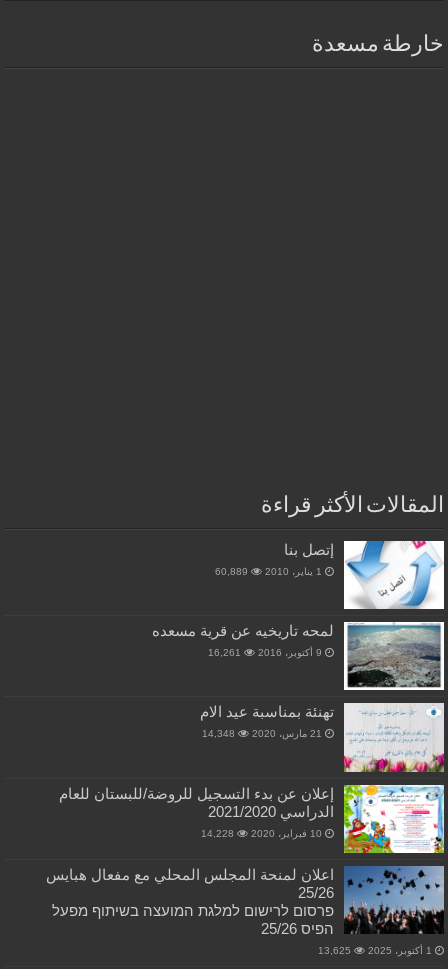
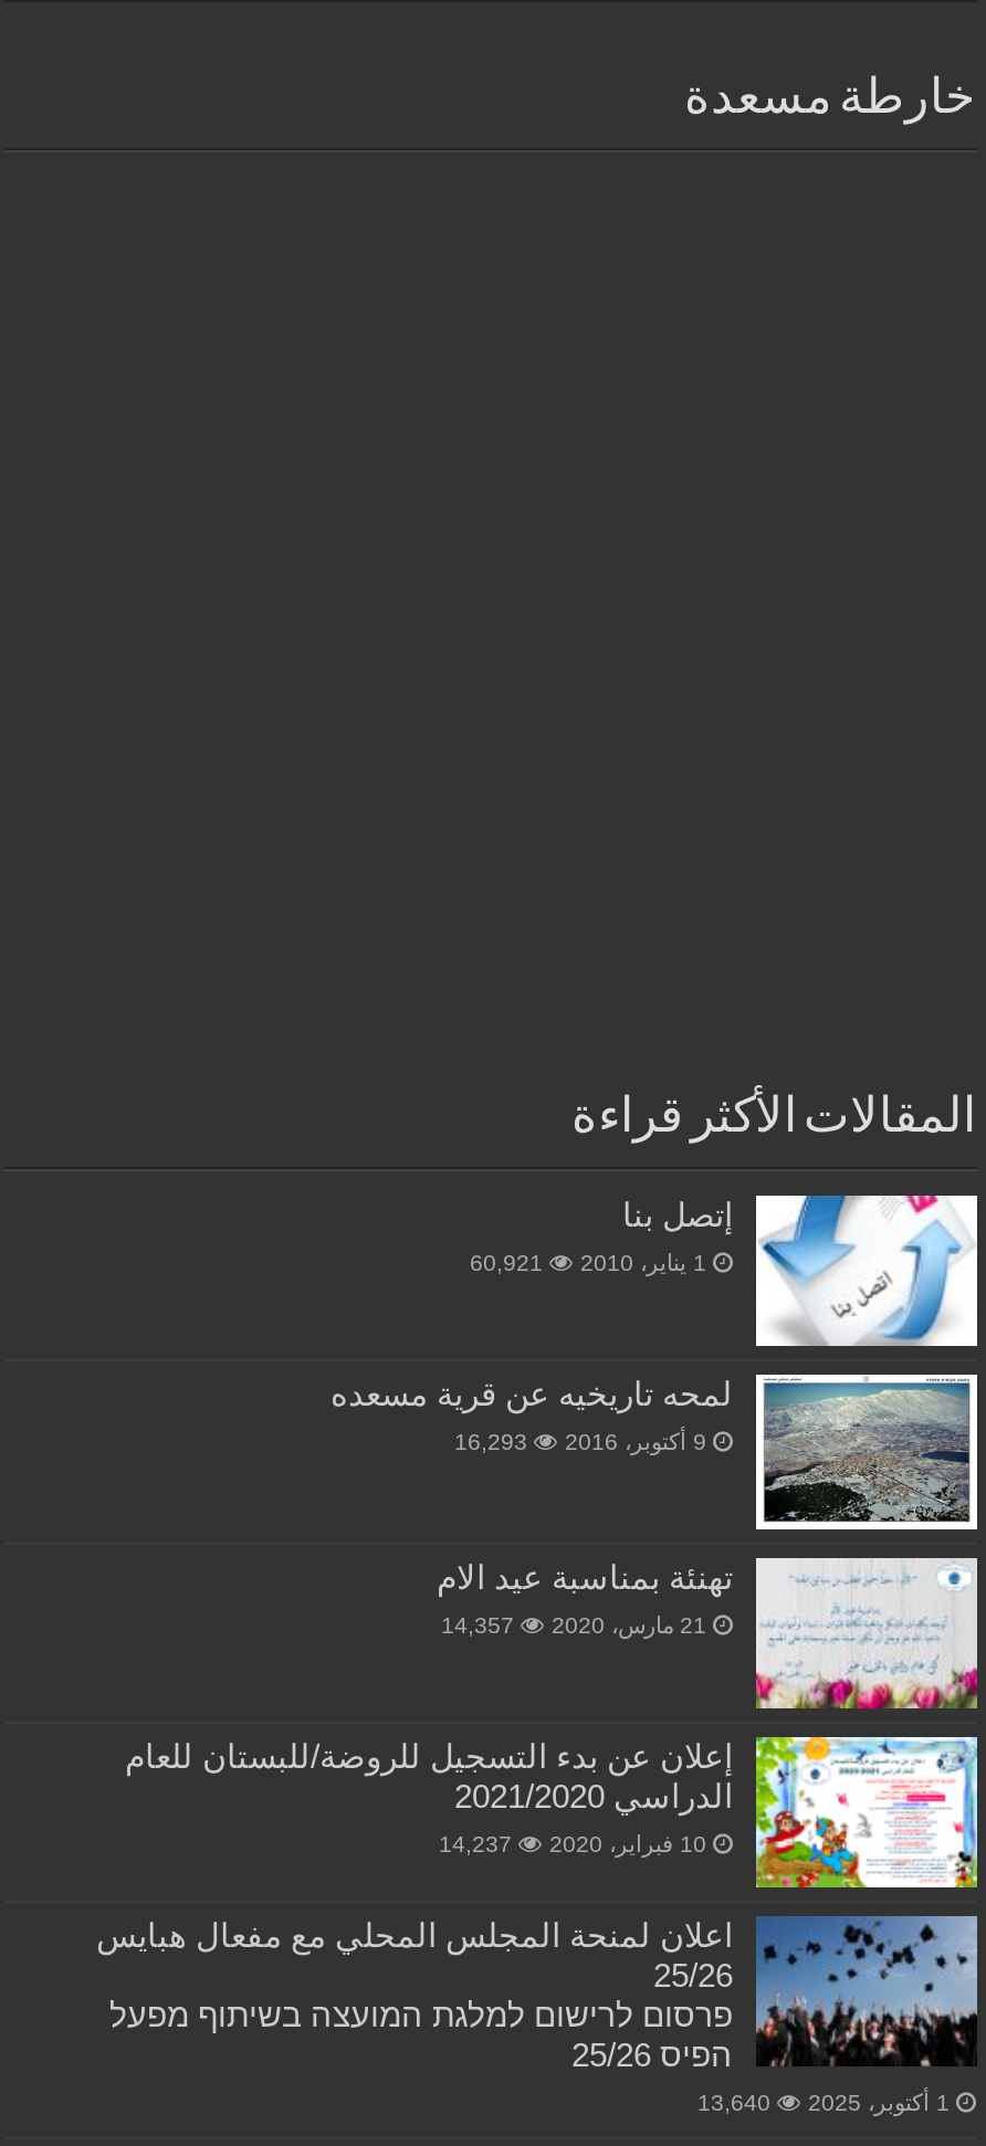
- 60,889
+ 60,921

- 16,261
+ 16,293

- 14,348
+ 14,357

- 14,228
+ 14,237

- 13,625
+ 13,640
